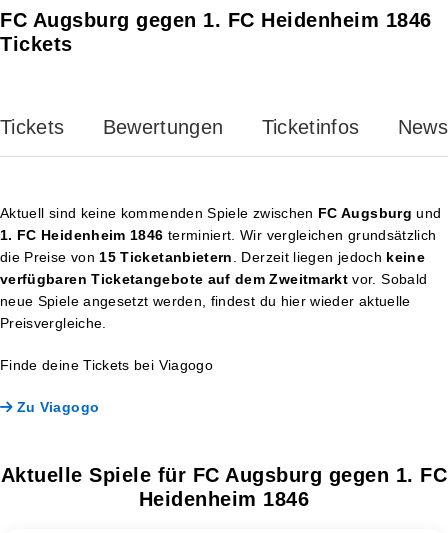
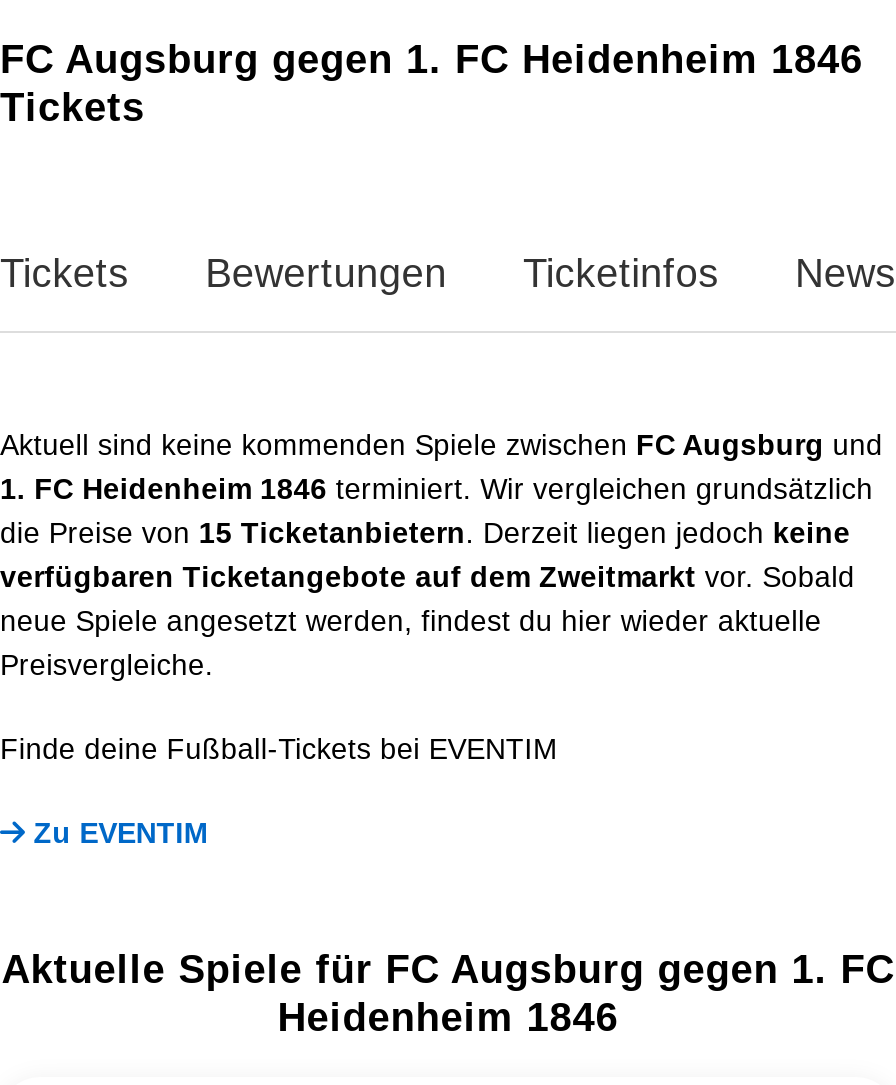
- Finde deine Tickets bei Viagogo
+ Finde deine Fußball-Tickets bei EVENTIM

- Zu Viagogo
+ Zu EVENTIM
